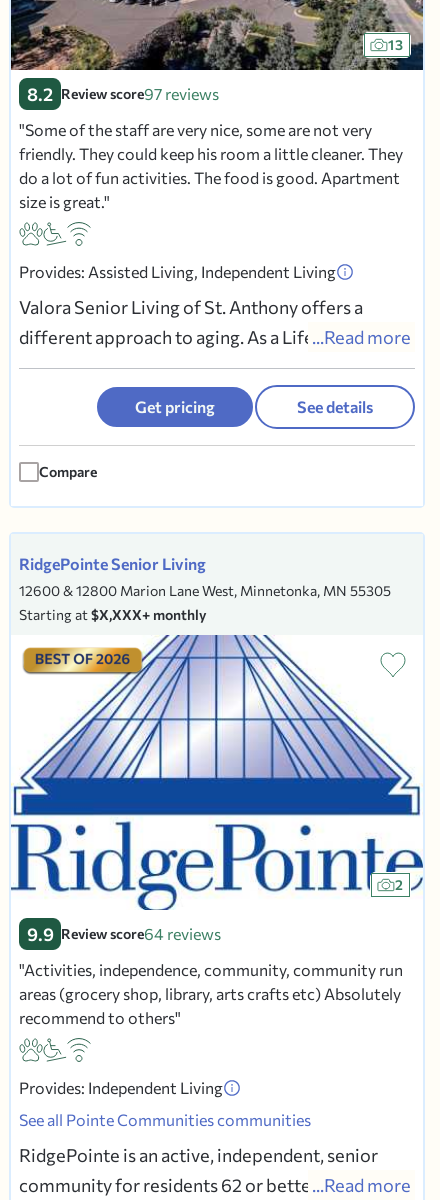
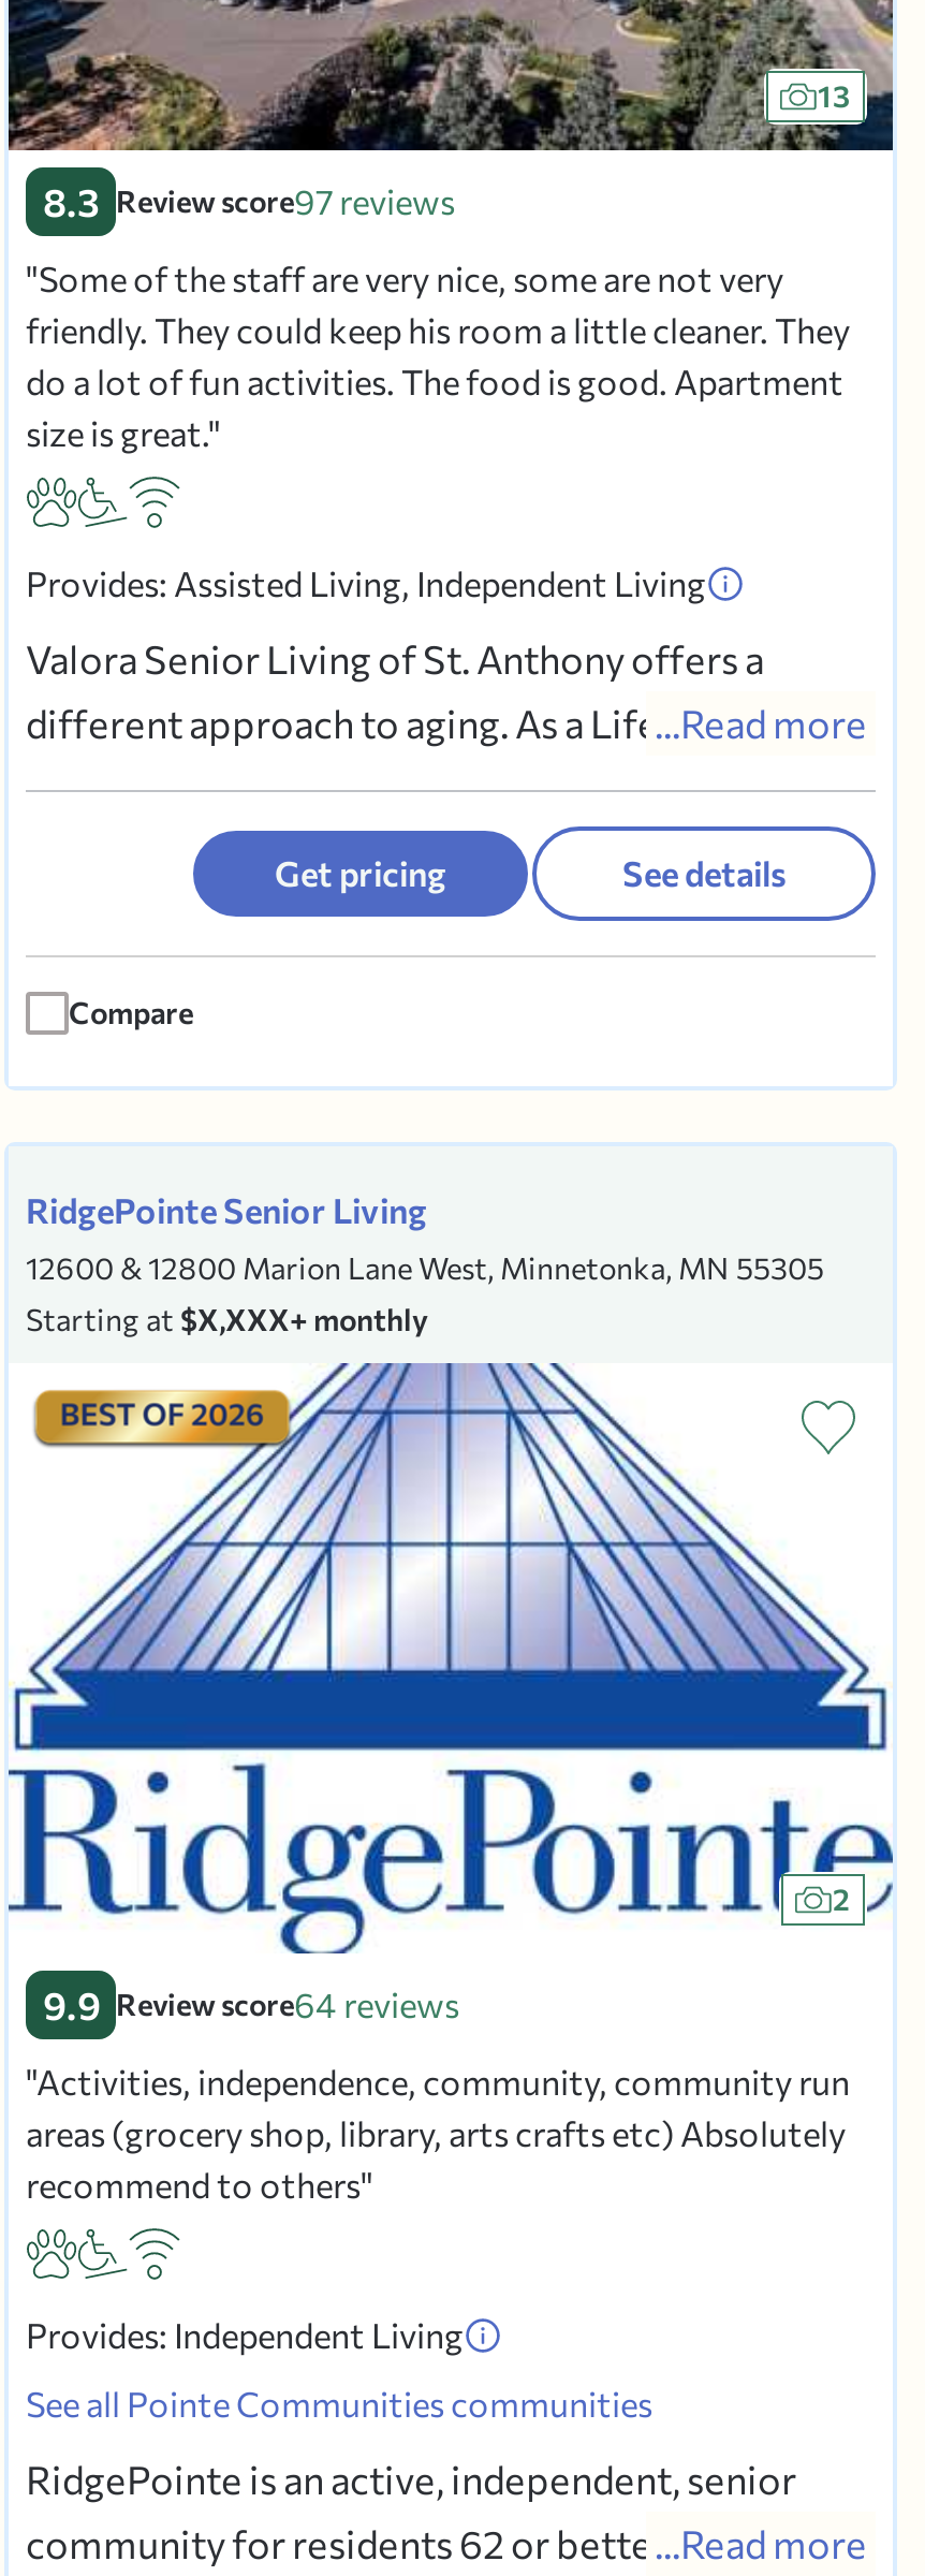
- 8.2 Review score97 reviews
+ 8.3 Review score97 reviews
